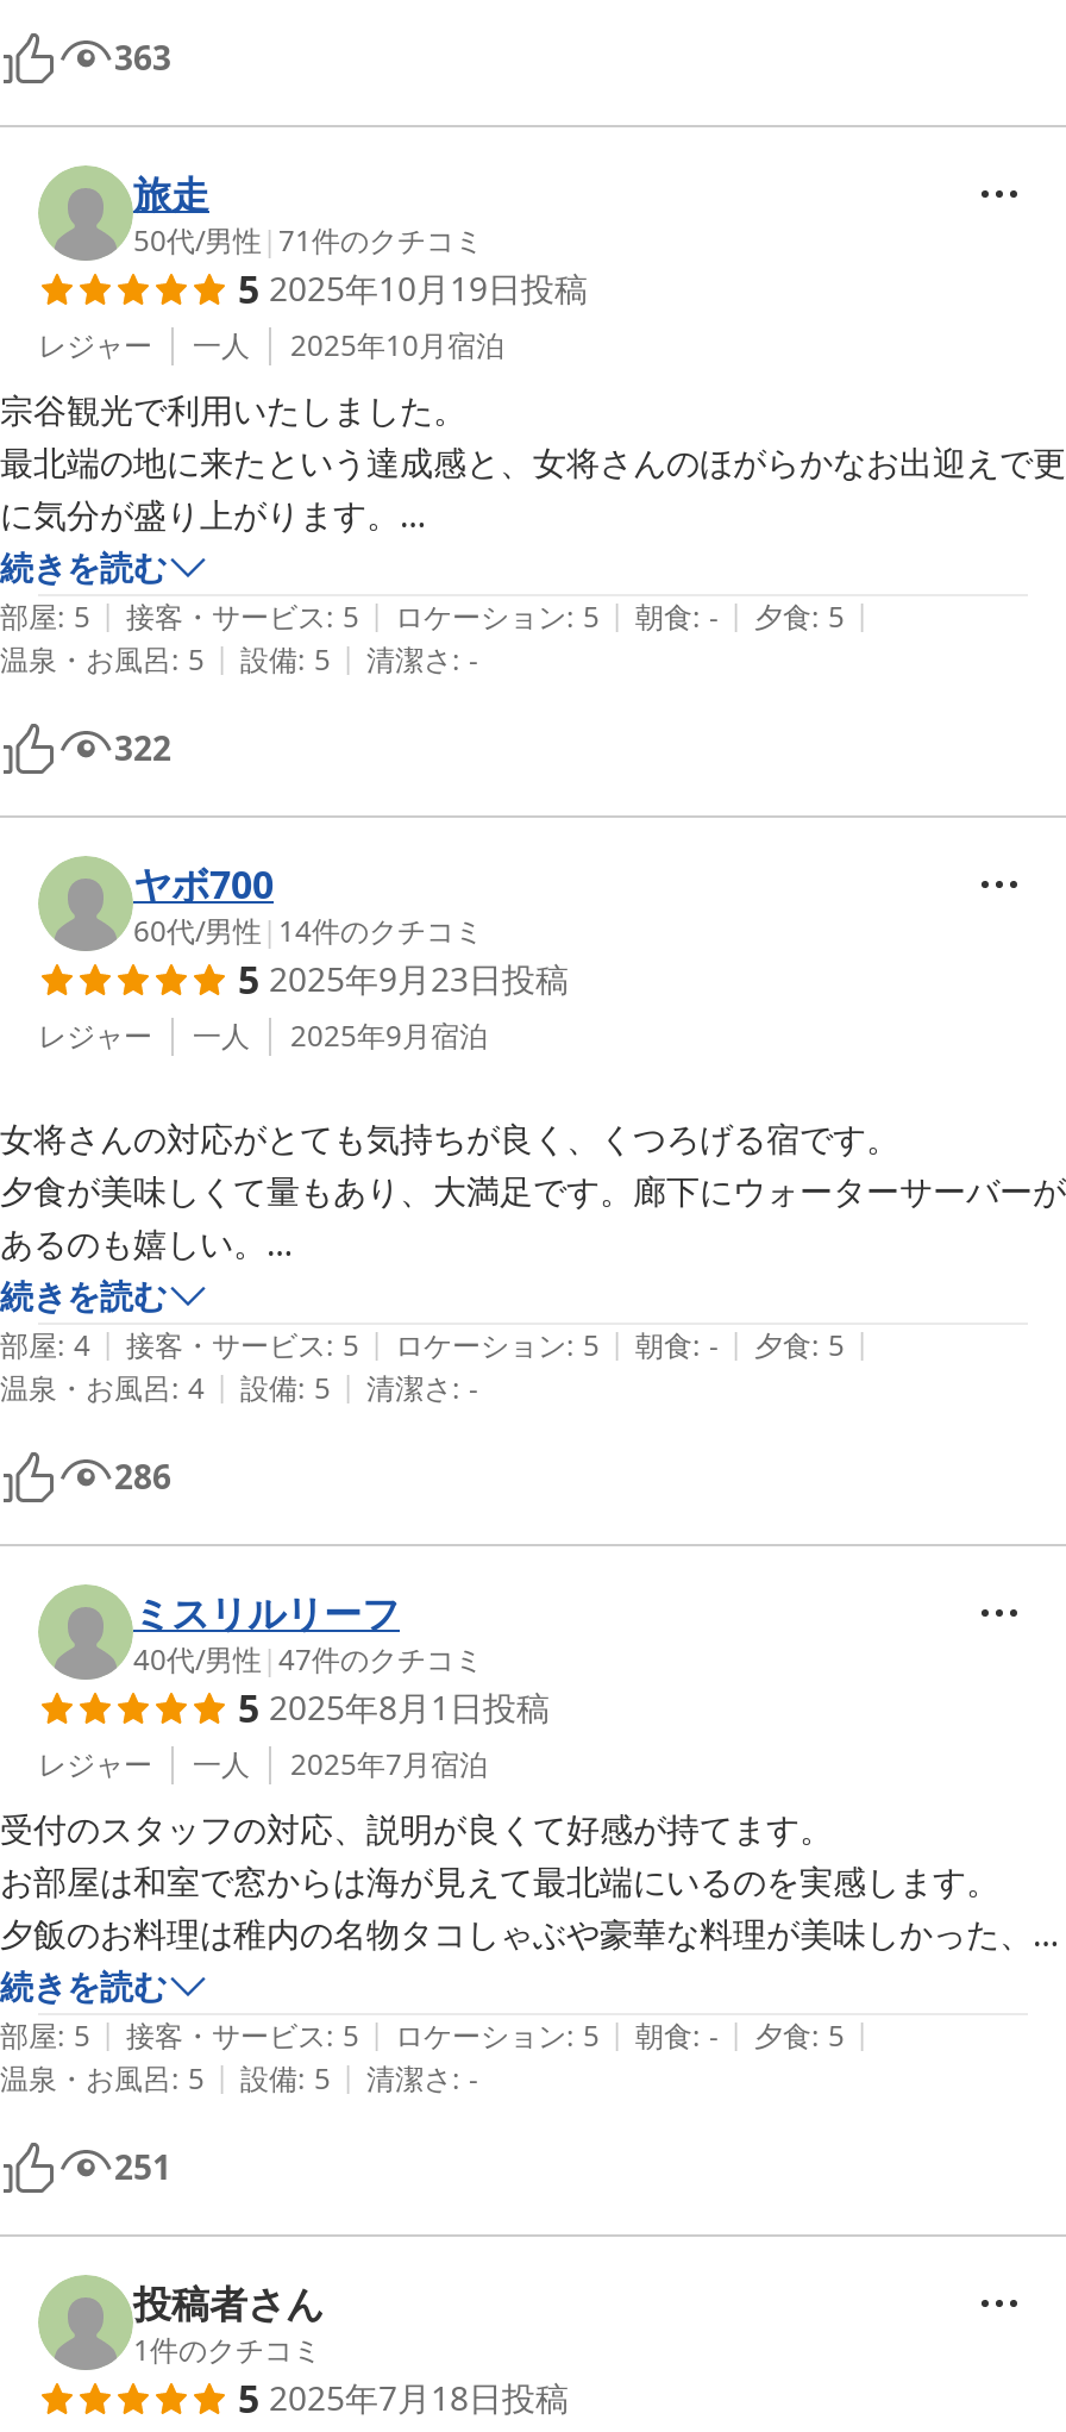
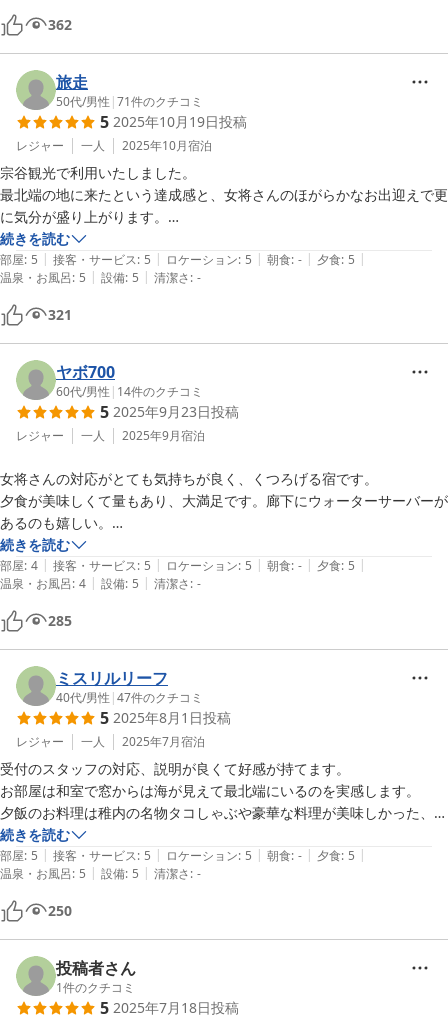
- 363
+ 362

- 322
+ 321

- 286
+ 285

- 251
+ 250
